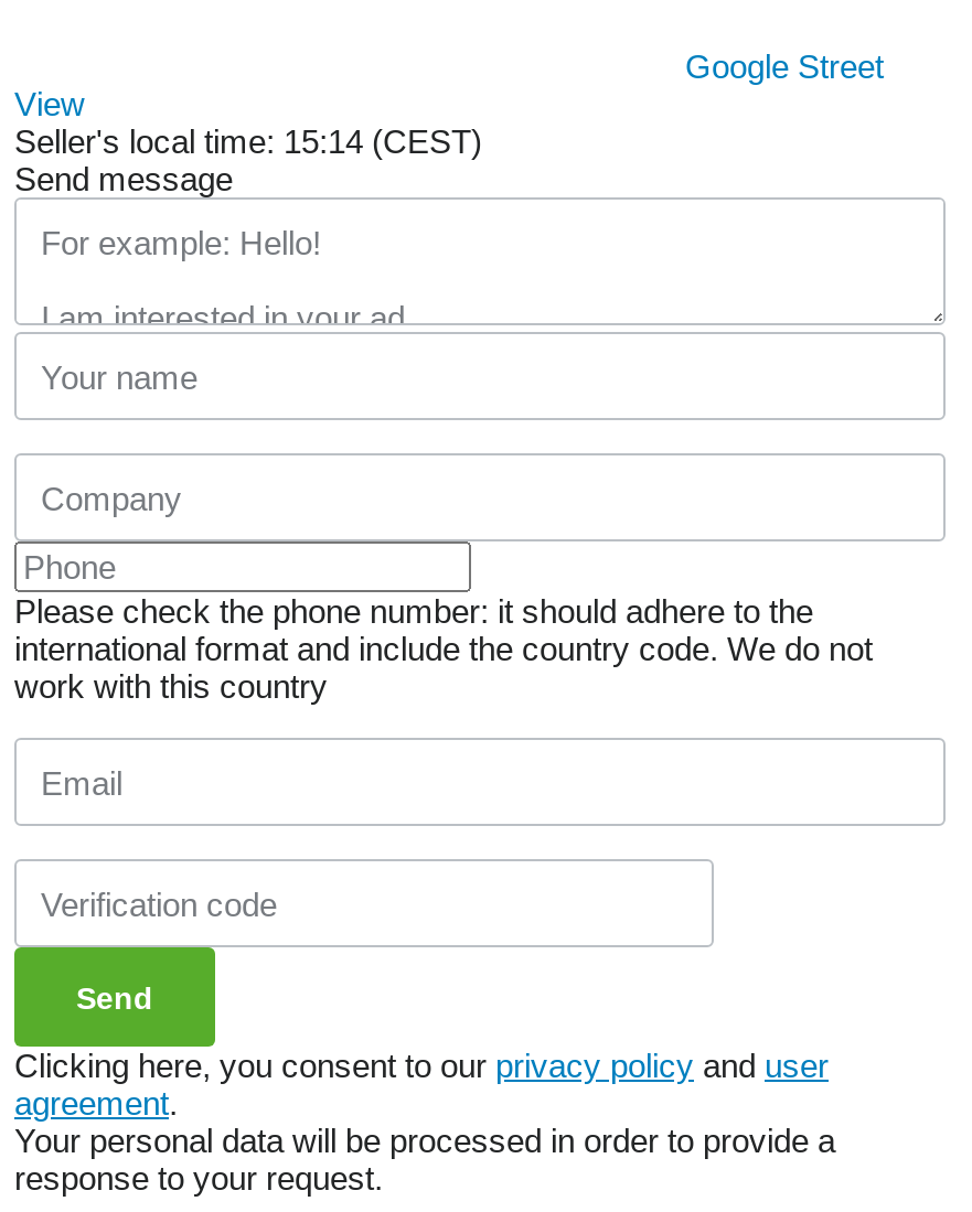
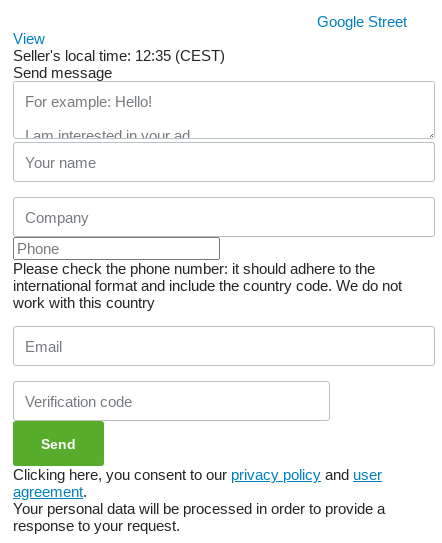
- Seller's local time: 15:14 (CEST)
+ Seller's local time: 12:35 (CEST)
